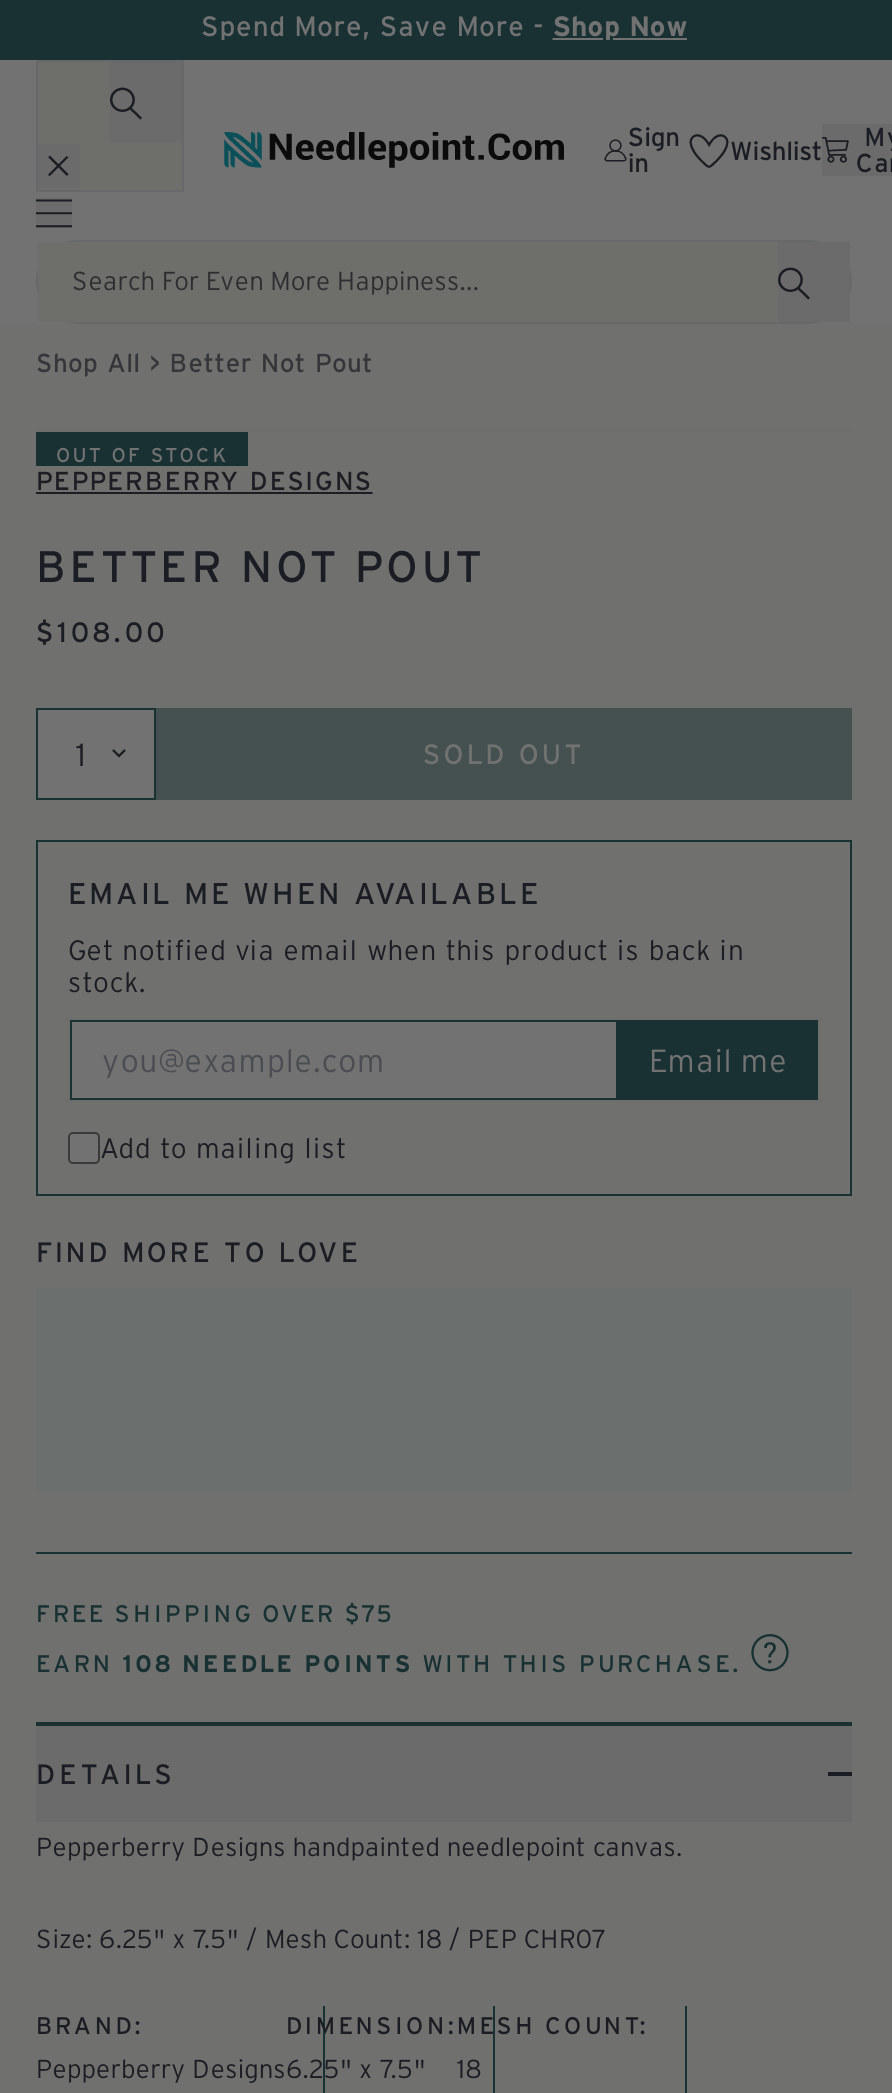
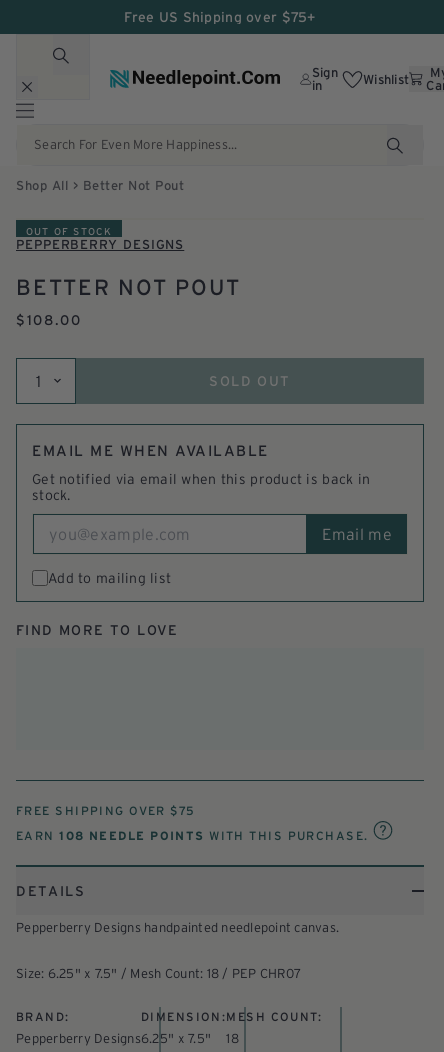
- Spend More, Save More - Shop Now
+ Free US Shipping over $75+
